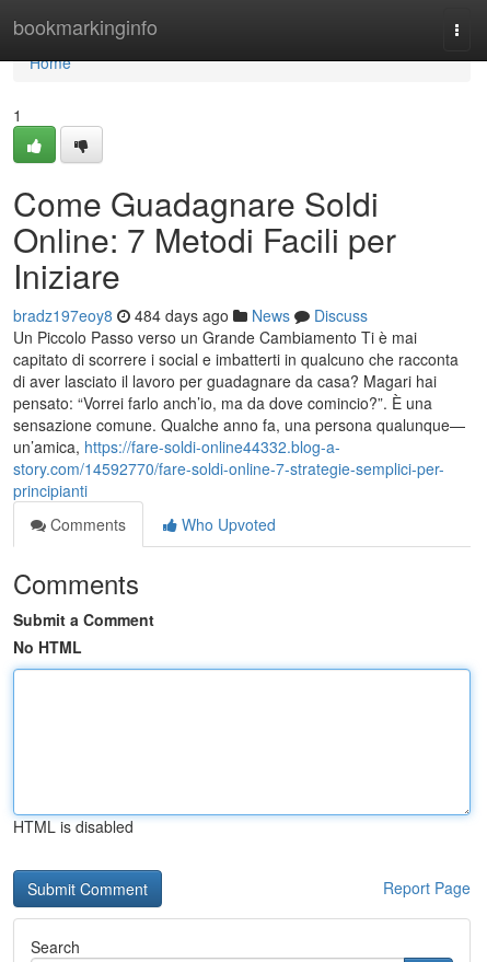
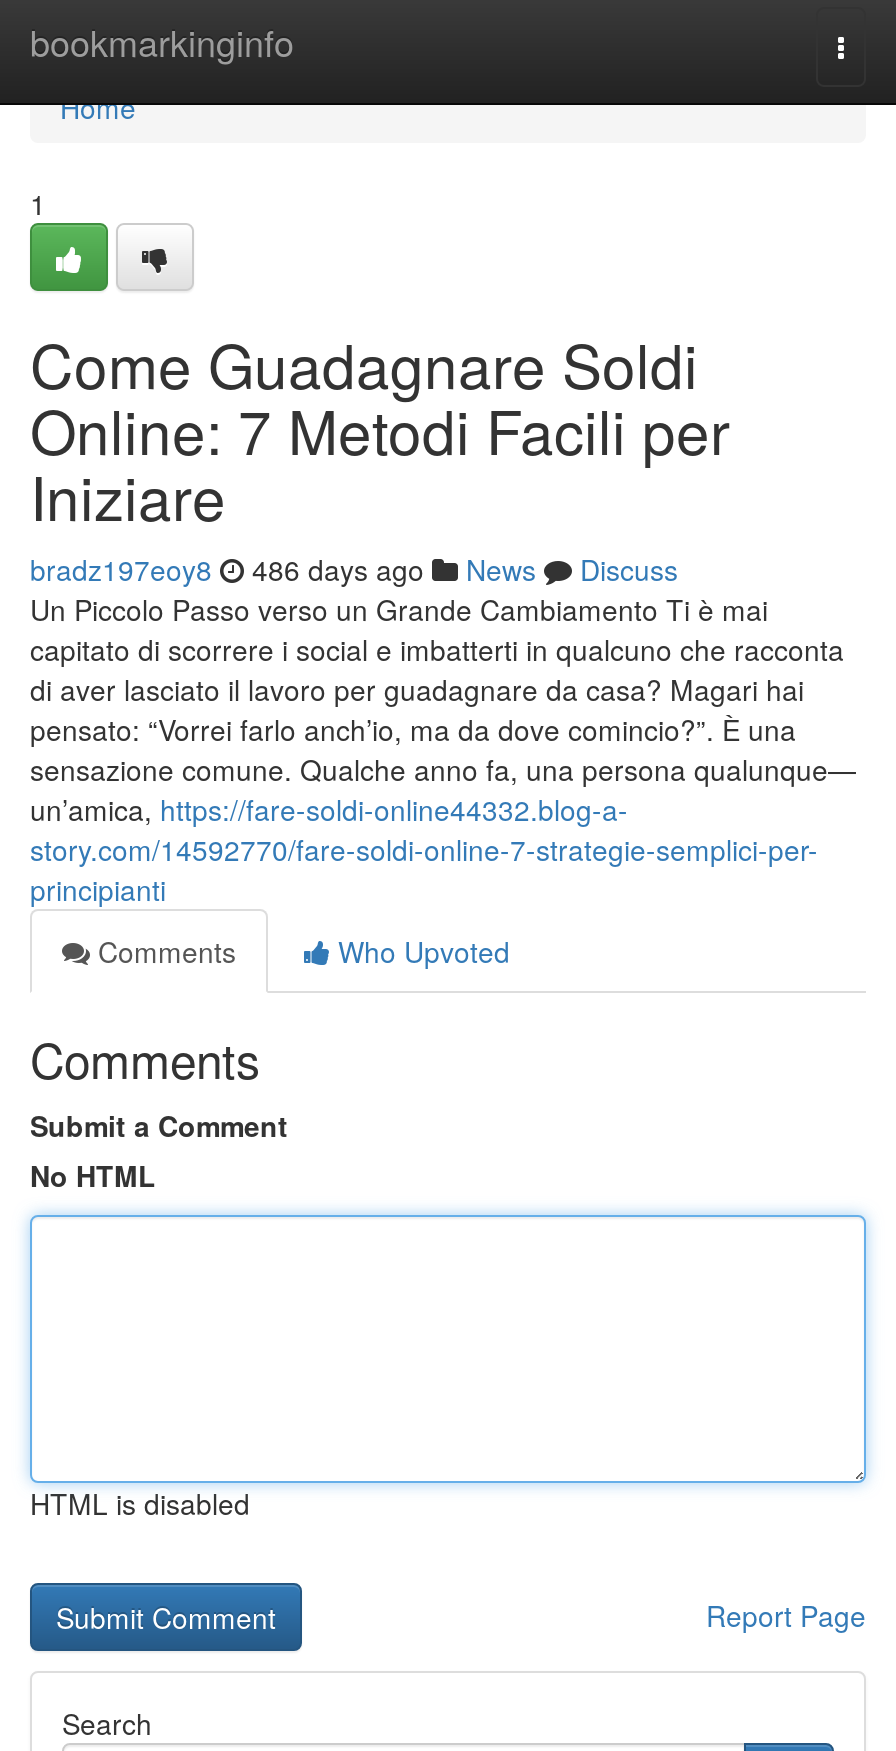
- bradz197eoy8 484 days ago News Discuss
+ bradz197eoy8 486 days ago News Discuss
